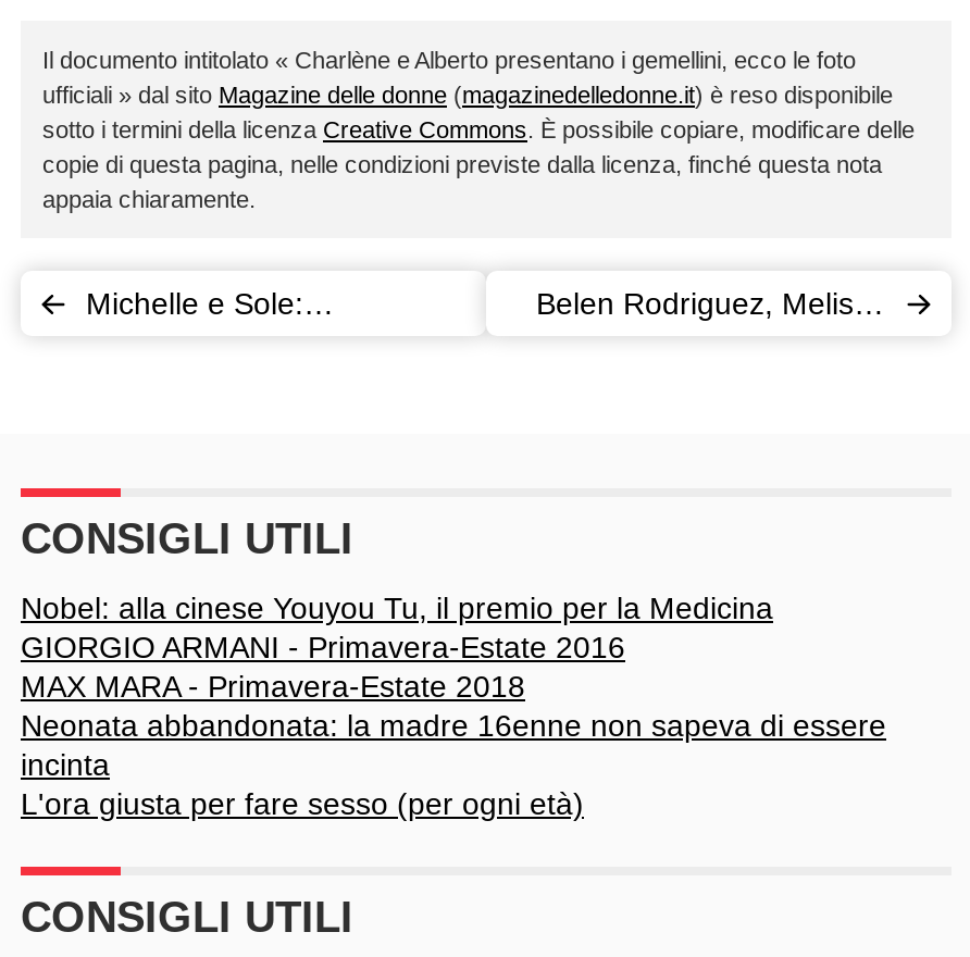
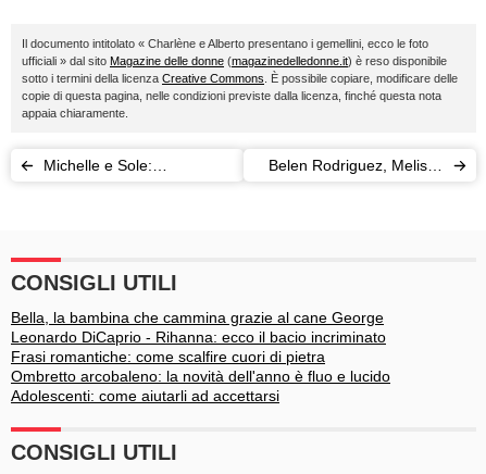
- Nobel: alla cinese Youyou Tu, il premio per la Medicina
- GIORGIO ARMANI - Primavera-Estate 2016
- MAX MARA - Primavera-Estate 2018
- Neonata abbandonata: la madre 16enne non sapeva di essere
- incinta
- L'ora giusta per fare sesso (per ogni età)
+ Bella, la bambina che cammina grazie al cane George
+ Leonardo DiCaprio - Rihanna: ecco il bacio incriminato
+ Frasi romantiche: come scalfire cuori di pietra
+ Ombretto arcobaleno: la novità dell'anno è fluo e lucido
+ Adolescenti: come aiutarli ad accettarsi
